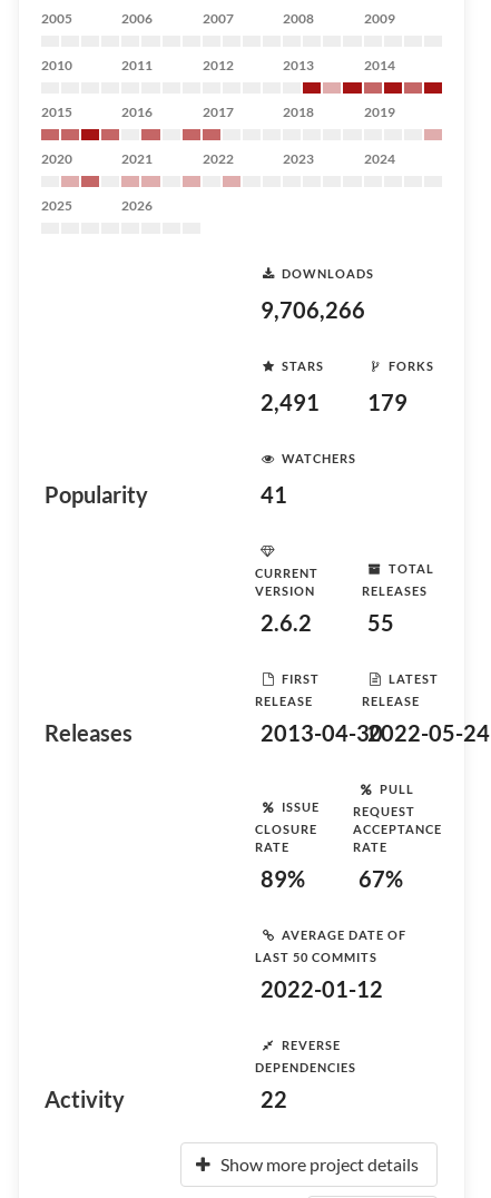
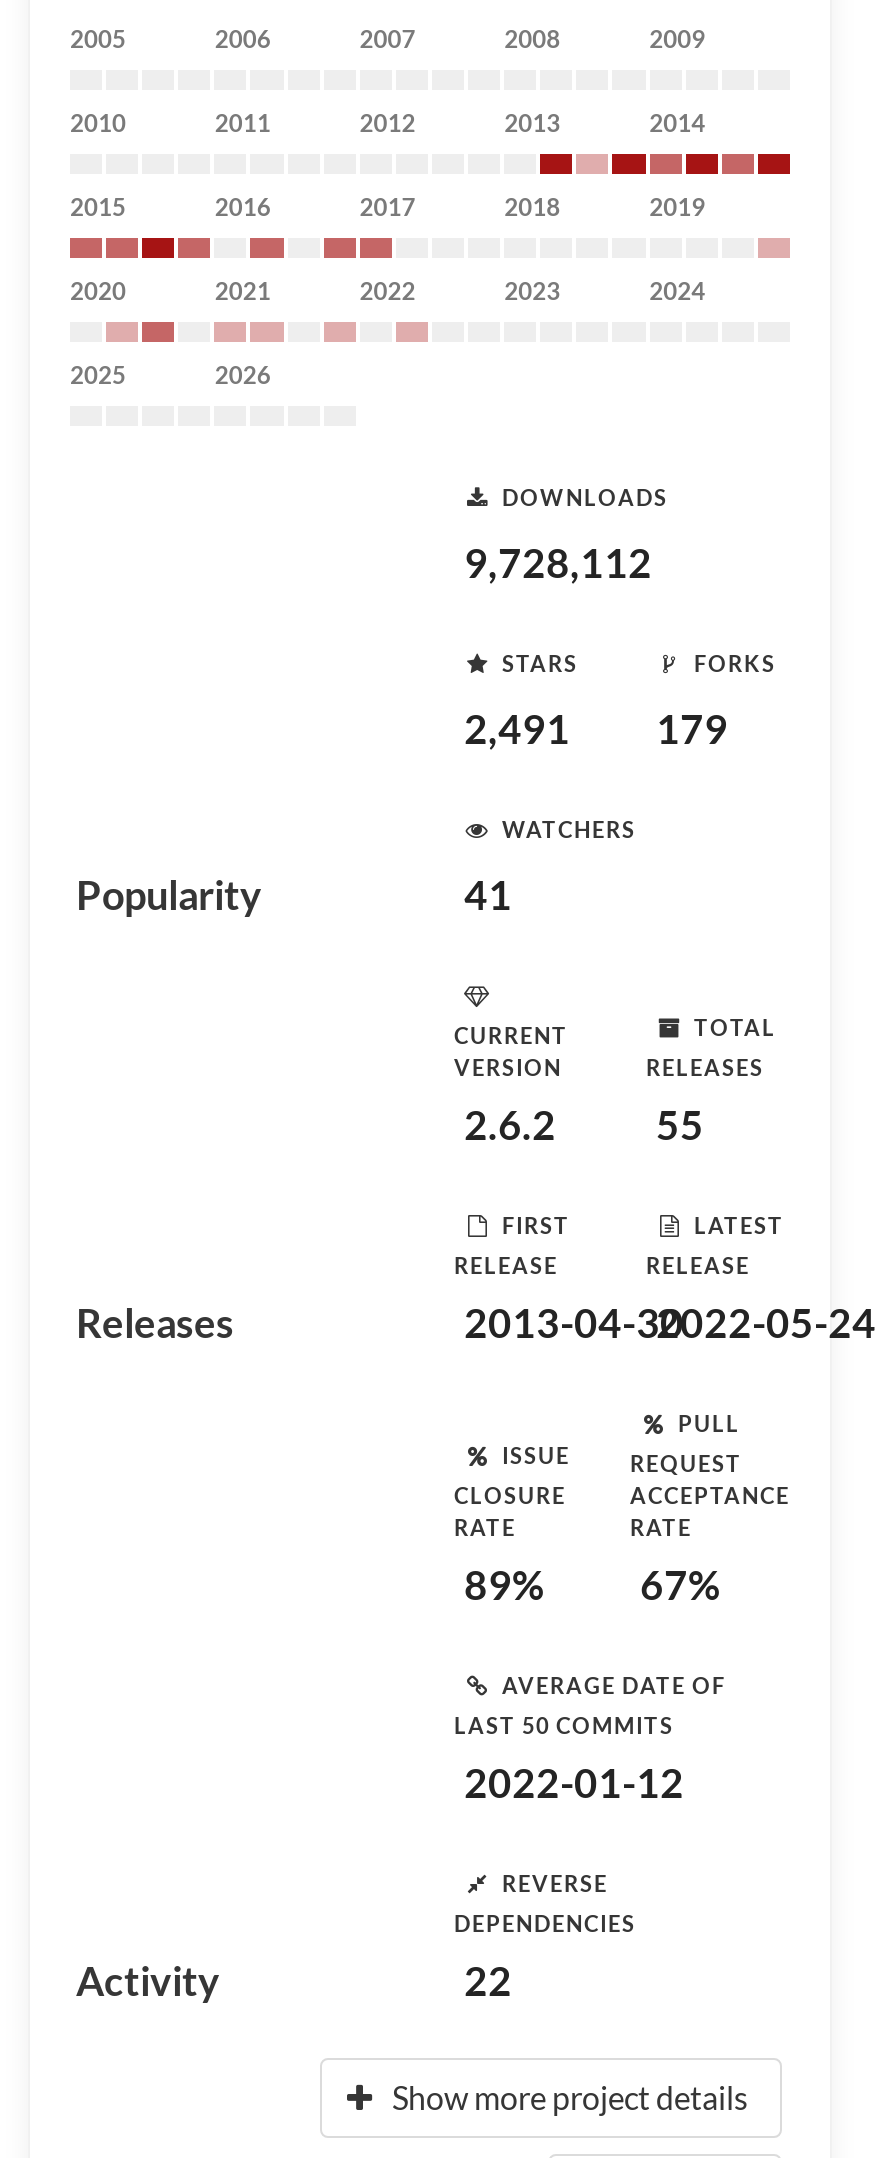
- 9,706,266
+ 9,728,112
